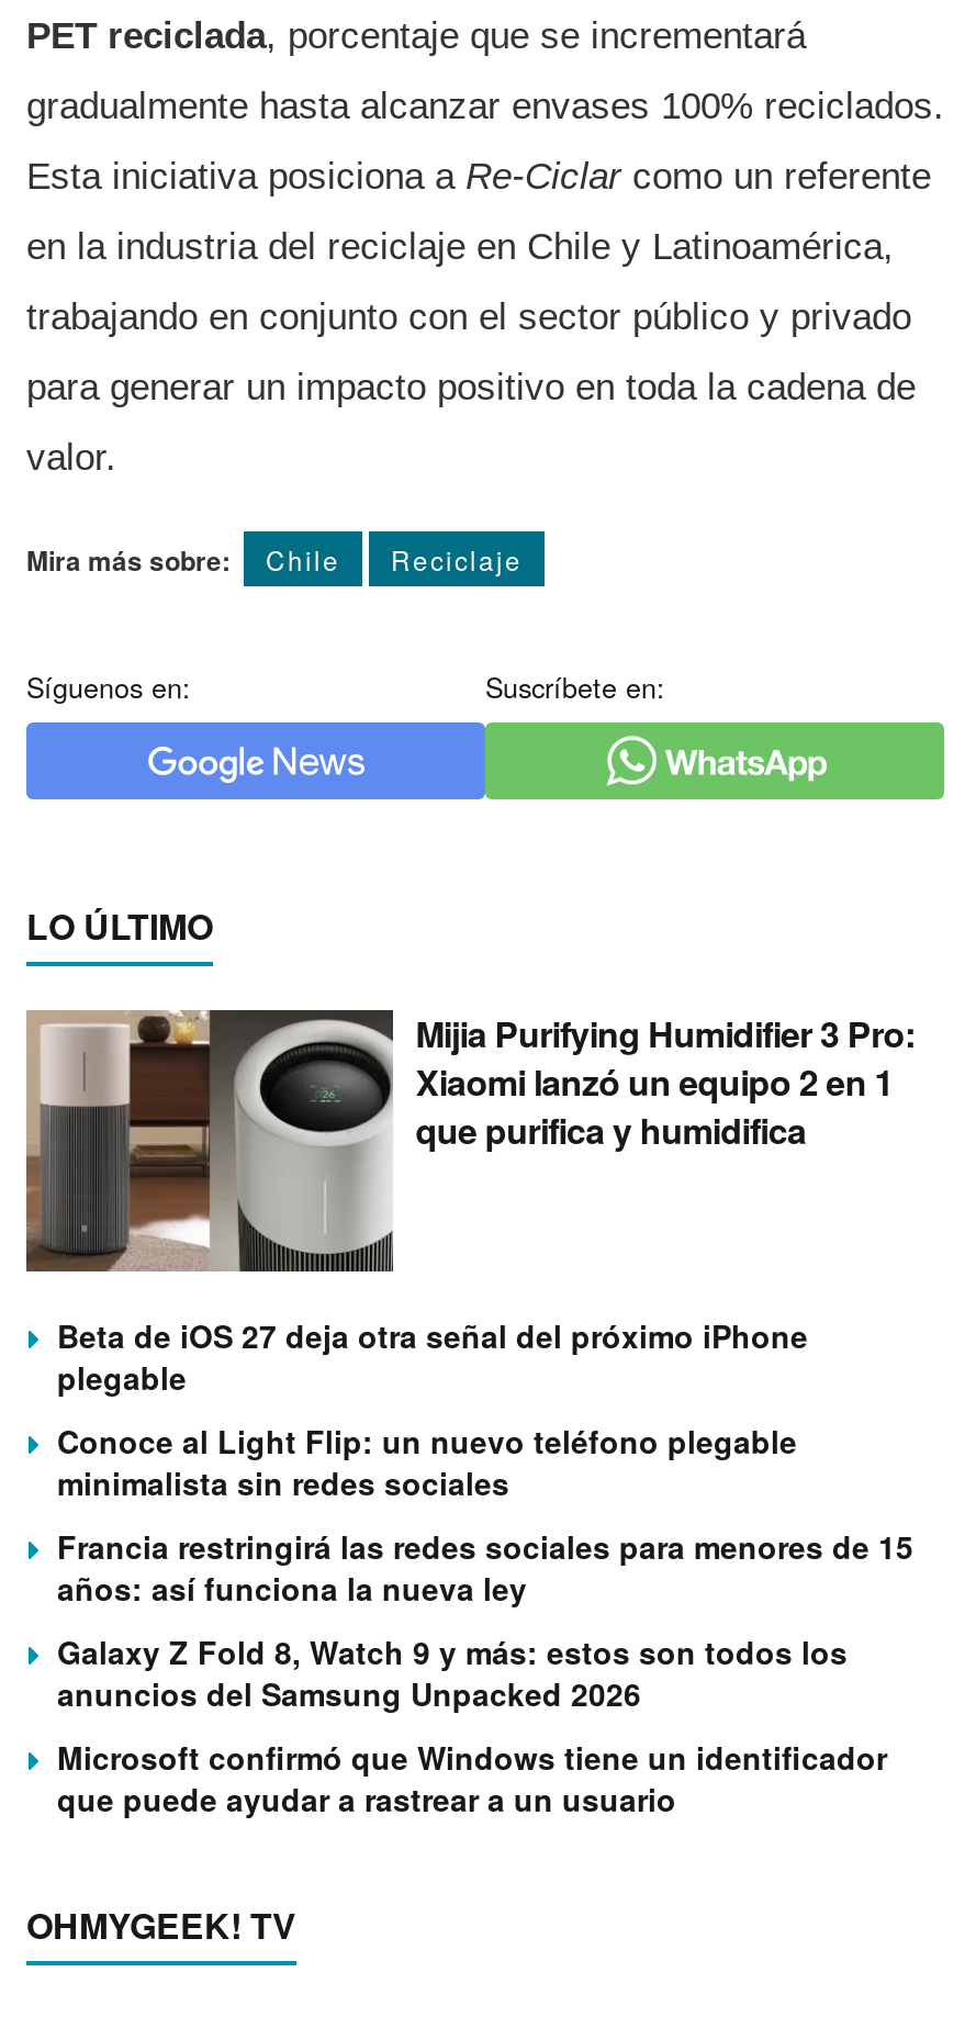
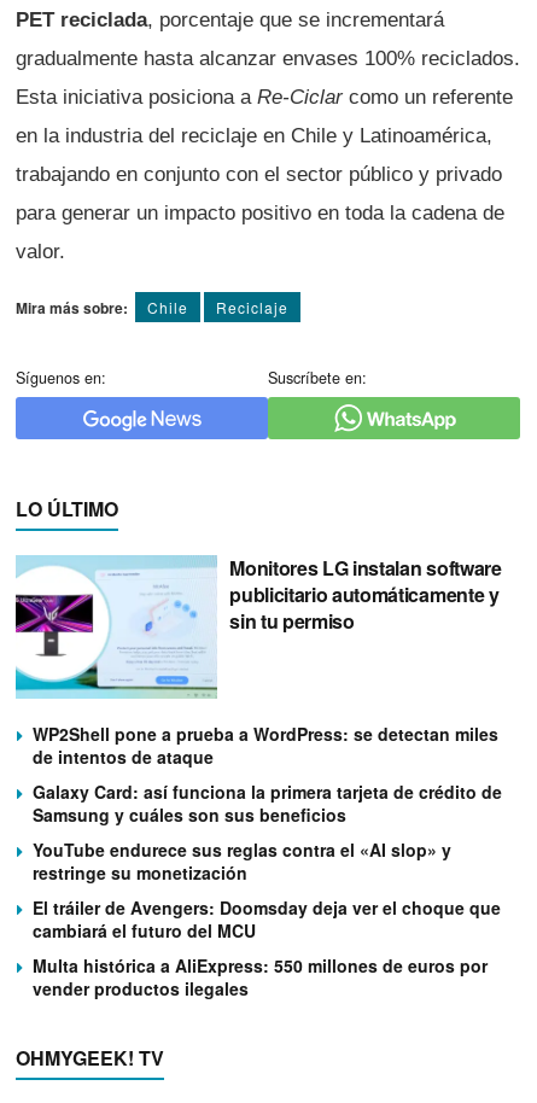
- [image]
- Mijia Purifying Humidifier 3 Pro:
- Xiaomi lanzó un equipo 2 en 1
- que purifica y humidifica
+ [image]
+ Monitores LG instalan software
+ publicitario automáticamente y
+ sin tu permiso

- Beta de iOS 27 deja otra señal del próximo iPhone
- plegable
- Conoce al Light Flip: un nuevo teléfono plegable
- minimalista sin redes sociales
- Francia restringirá las redes sociales para menores de 15
- años: así funciona la nueva ley
- Galaxy Z Fold 8, Watch 9 y más: estos son todos los
- anuncios del Samsung Unpacked 2026
- Microsoft confirmó que Windows tiene un identificador
- que puede ayudar a rastrear a un usuario
+ WP2Shell pone a prueba a WordPress: se detectan miles
+ de intentos de ataque
+ Galaxy Card: así funciona la primera tarjeta de crédito de
+ Samsung y cuáles son sus beneficios
+ YouTube endurece sus reglas contra el «AI slop» y
+ restringe su monetización
+ El tráiler de Avengers: Doomsday deja ver el choque que
+ cambiará el futuro del MCU
+ Multa histórica a AliExpress: 550 millones de euros por
+ vender productos ilegales
